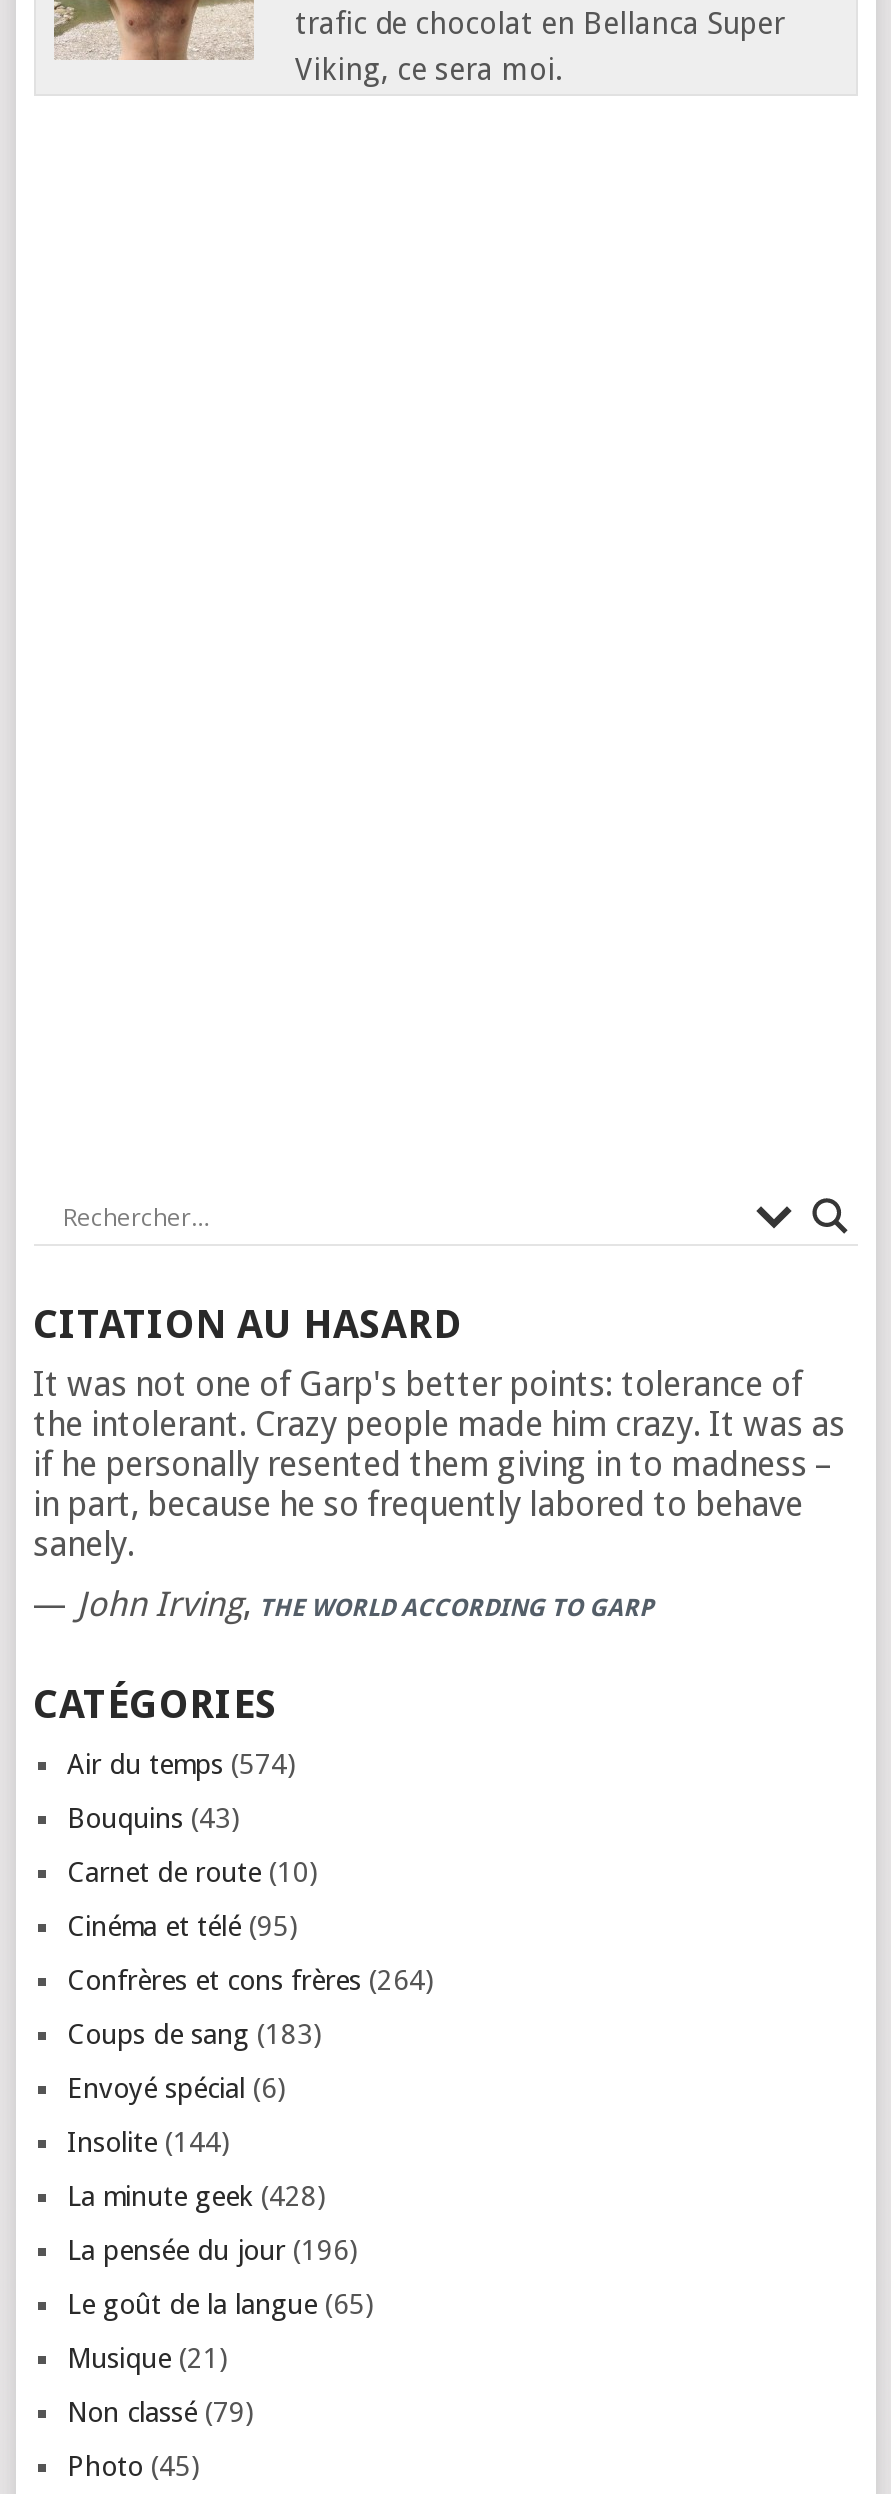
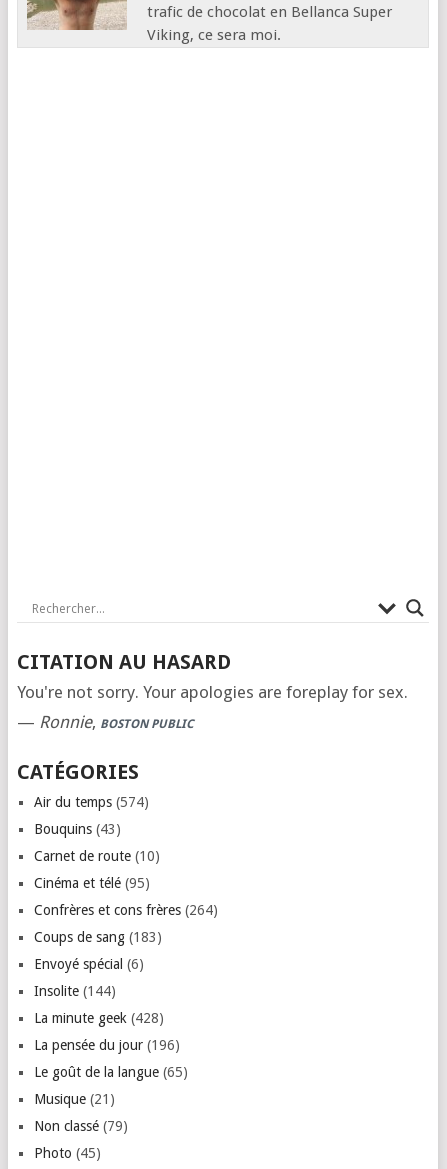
- It was not one of Garp's better points: tolerance of
- the intolerant. Crazy people made him crazy. It was as
- if he personally resented them giving in to madness –
- in part, because he so frequently labored to behave
- sanely.
+ You're not sorry. Your apologies are foreplay for sex.

- — John Irving, THE WORLD ACCORDING TO GARP
+ — Ronnie, BOSTON PUBLIC
